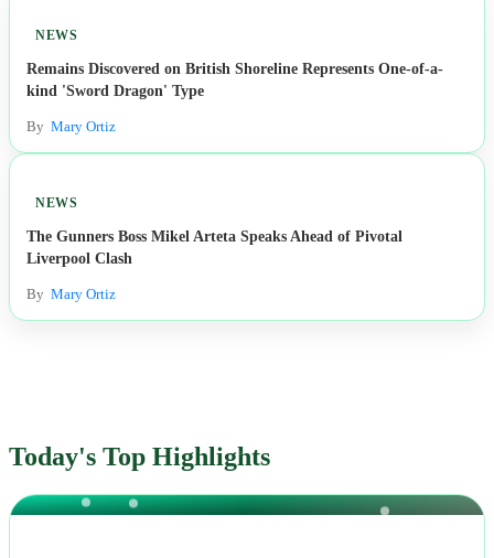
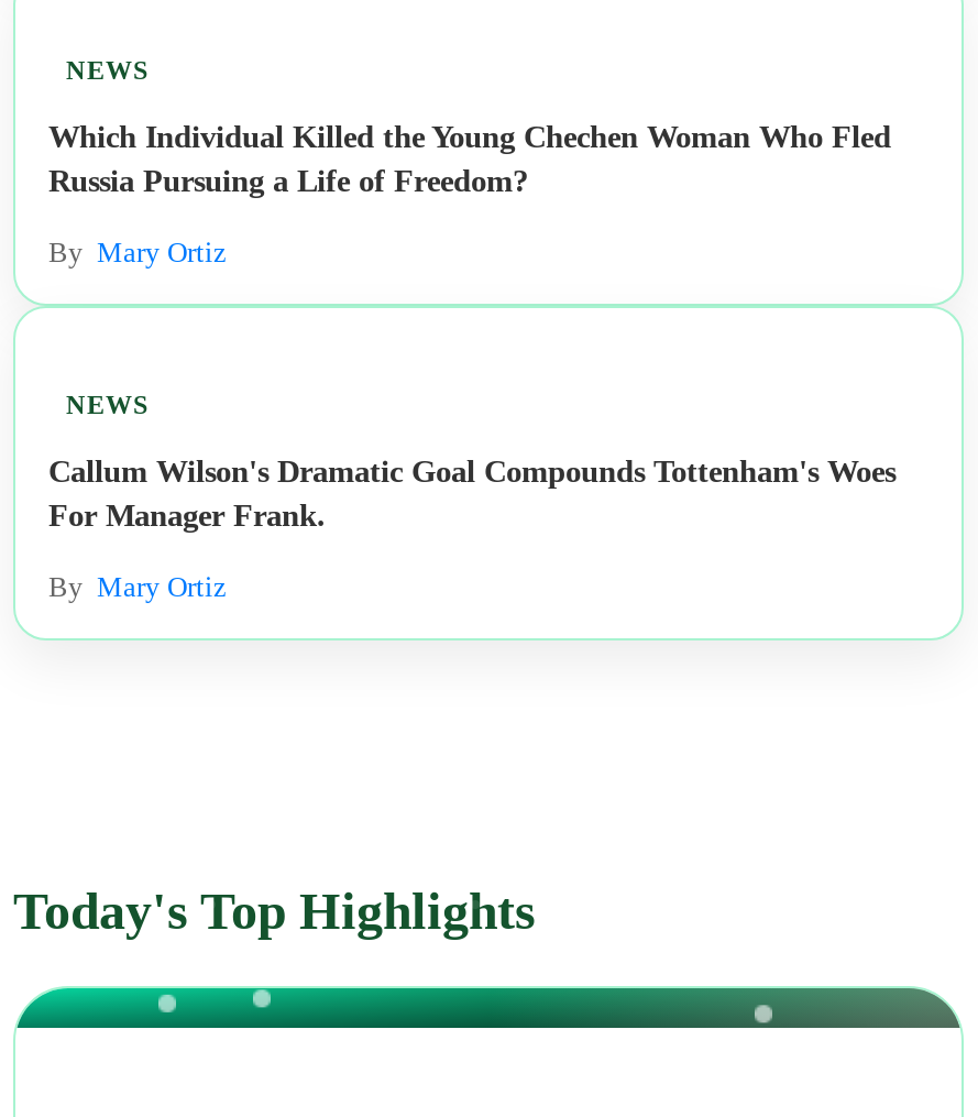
- Remains Discovered on British Shoreline Represents One-of-a-
- kind 'Sword Dragon' Type
+ Which Individual Killed the Young Chechen Woman Who Fled
+ Russia Pursuing a Life of Freedom?

- The Gunners Boss Mikel Arteta Speaks Ahead of Pivotal
- Liverpool Clash
+ Callum Wilson's Dramatic Goal Compounds Tottenham's Woes
+ For Manager Frank.
